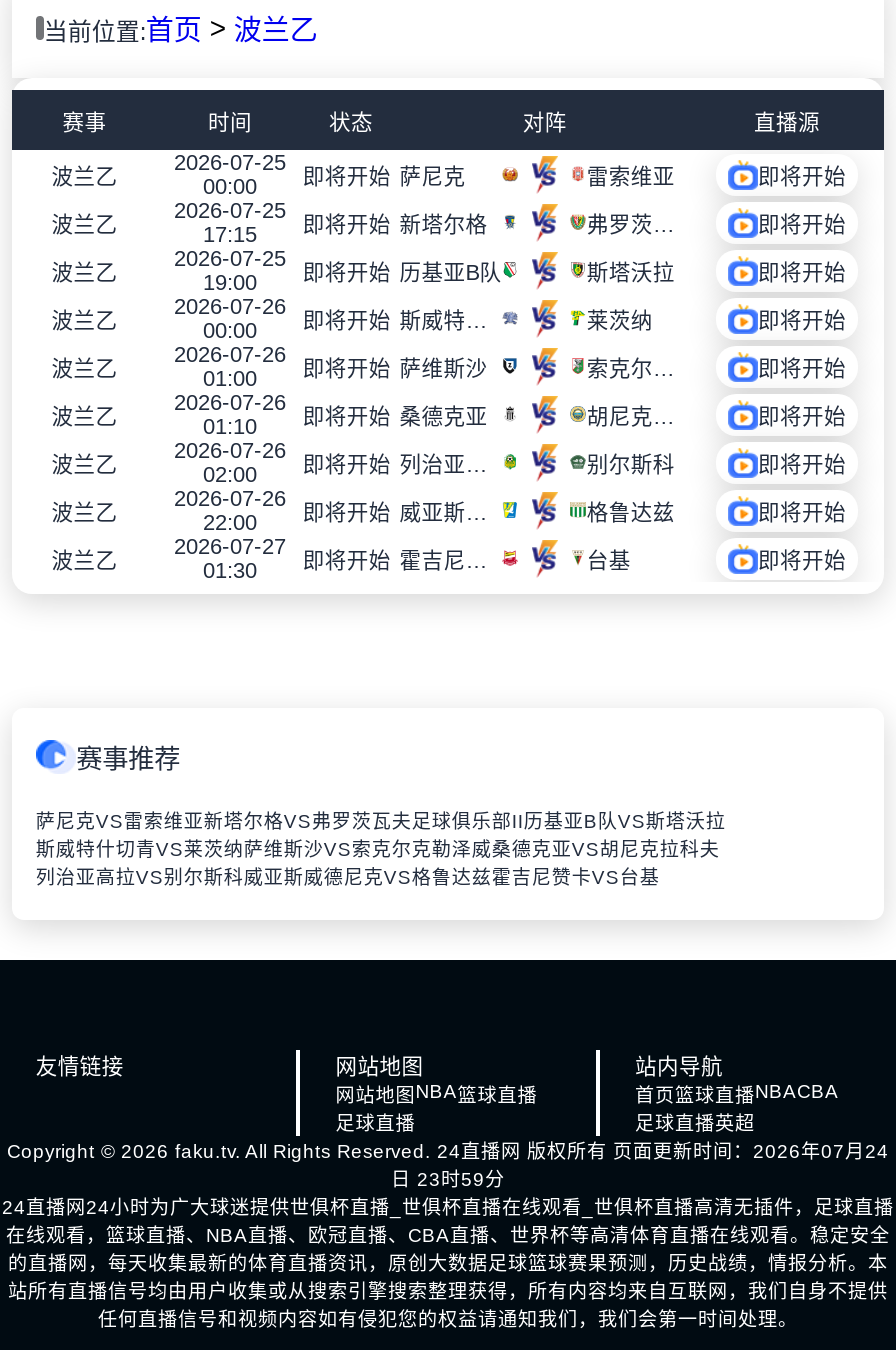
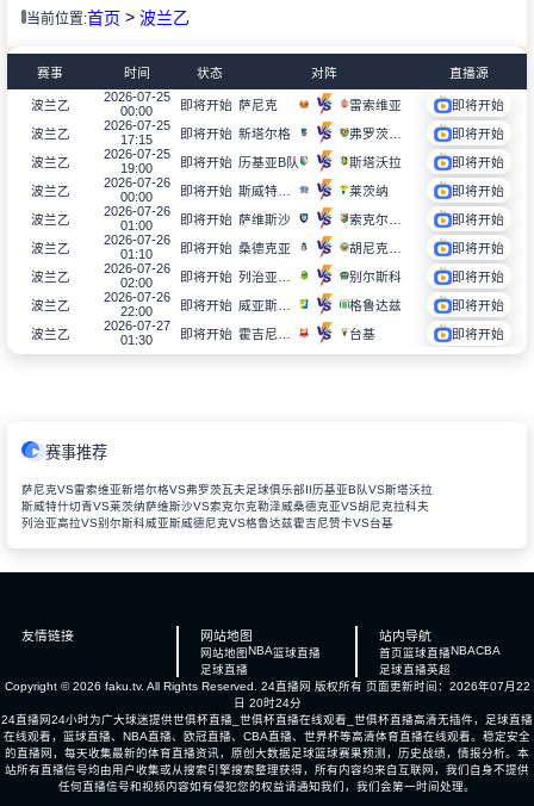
- Copyright © 2026 faku.tv. All Rights Reserved. 24直播网版权所有 页面更新时间：2026年07月24
+ Copyright © 2026 faku.tv. All Rights Reserved. 24直播网版权所有 页面更新时间：2026年07月22

- 日 23时59分
+ 日 20时24分
